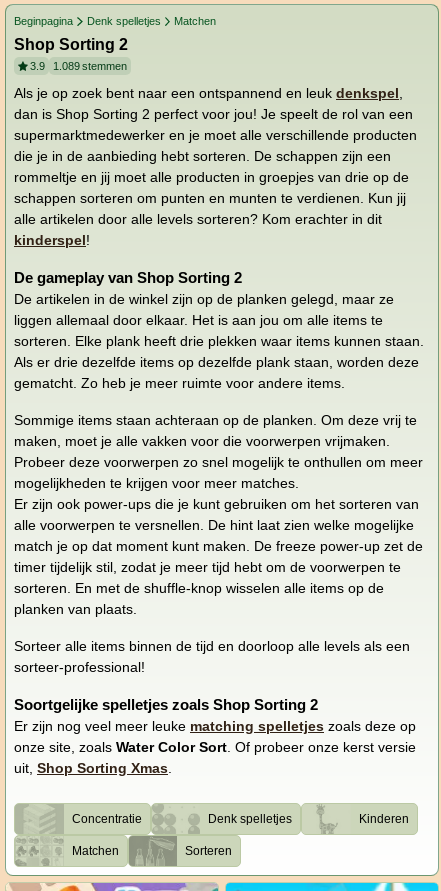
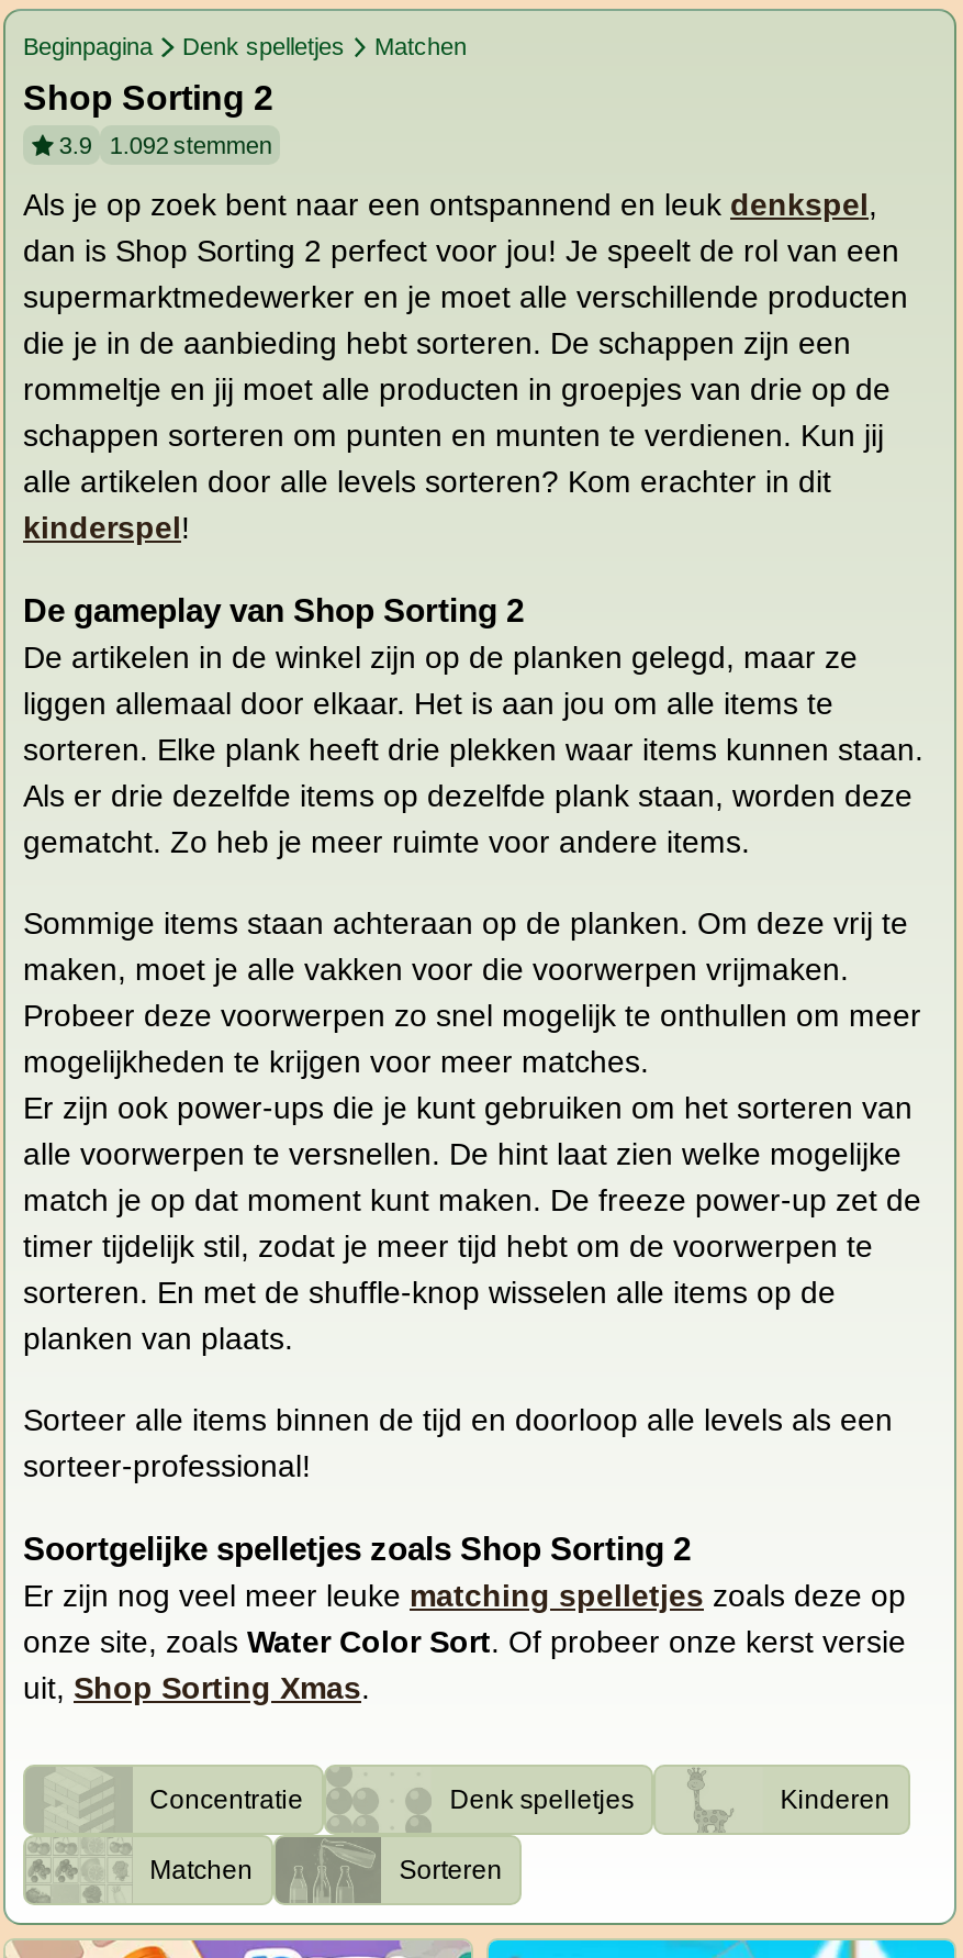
- 3.9 1.089 stemmen
+ 3.9 1.092 stemmen
